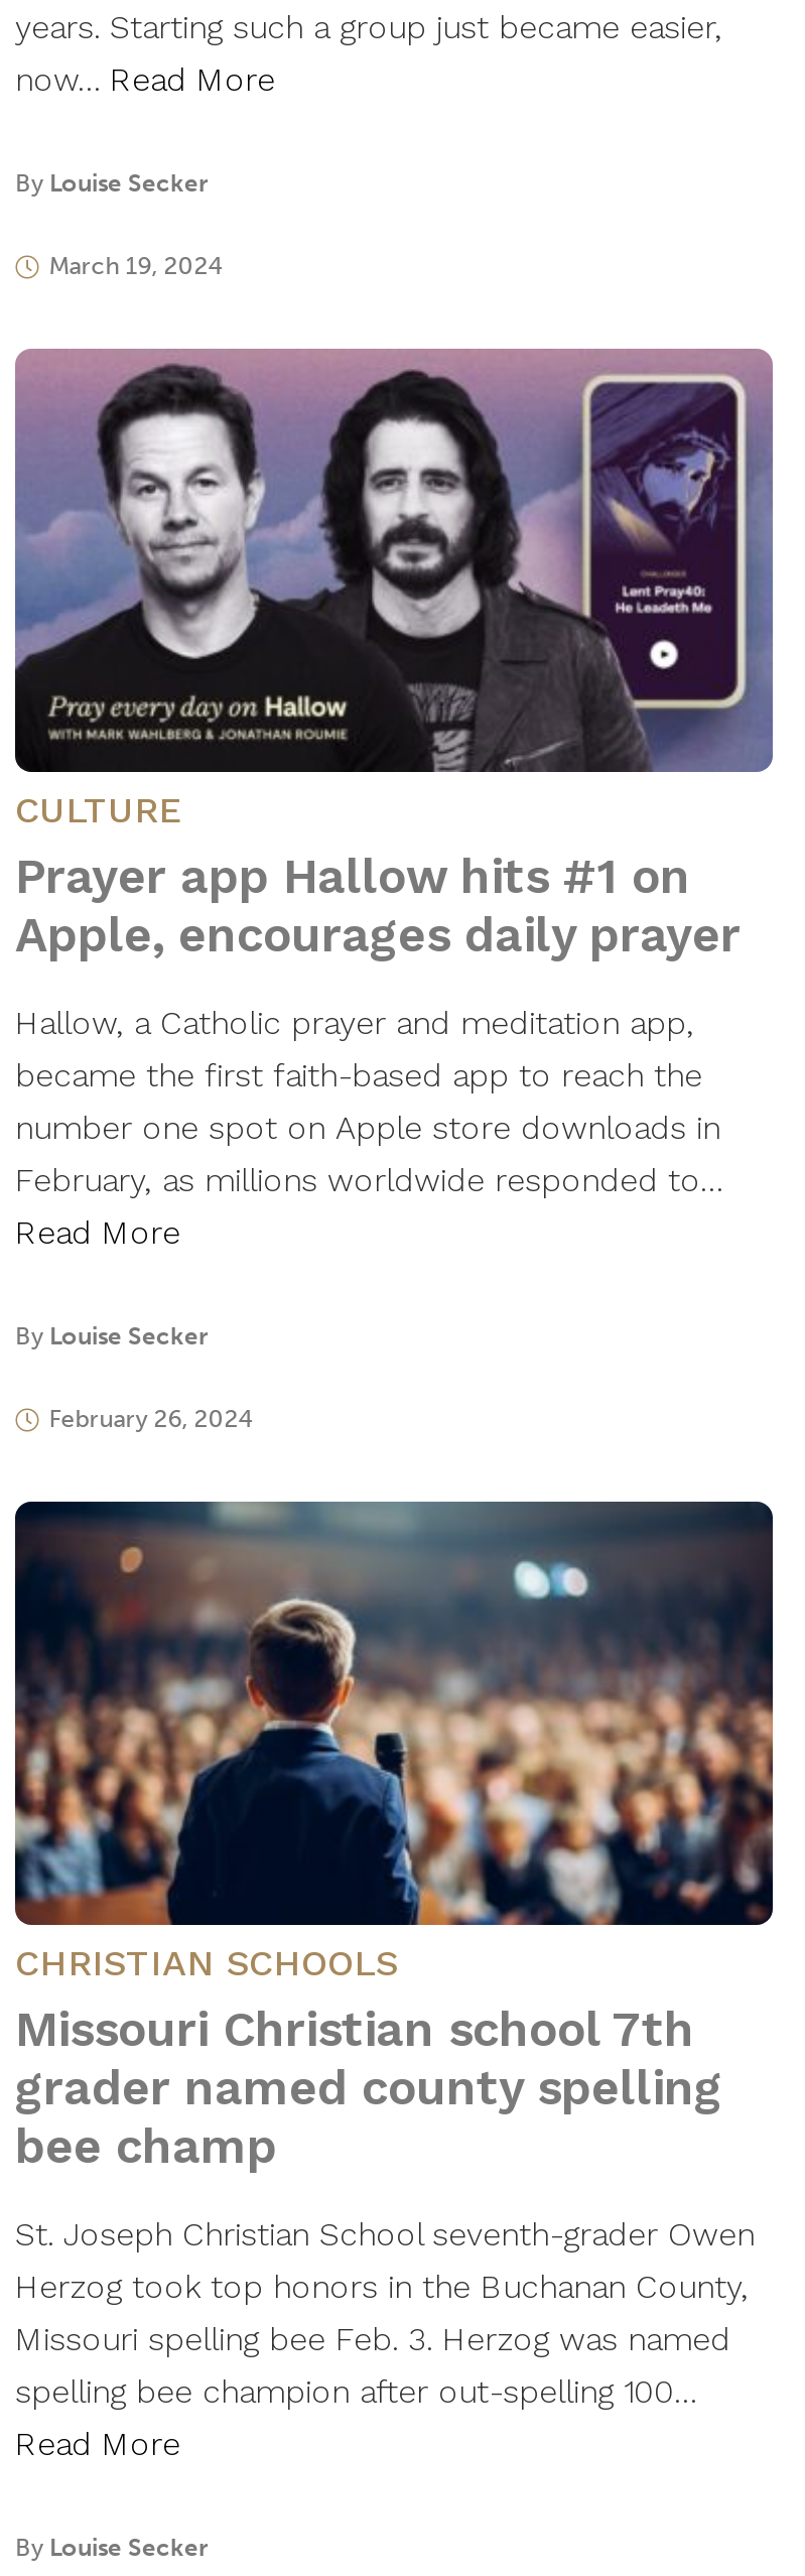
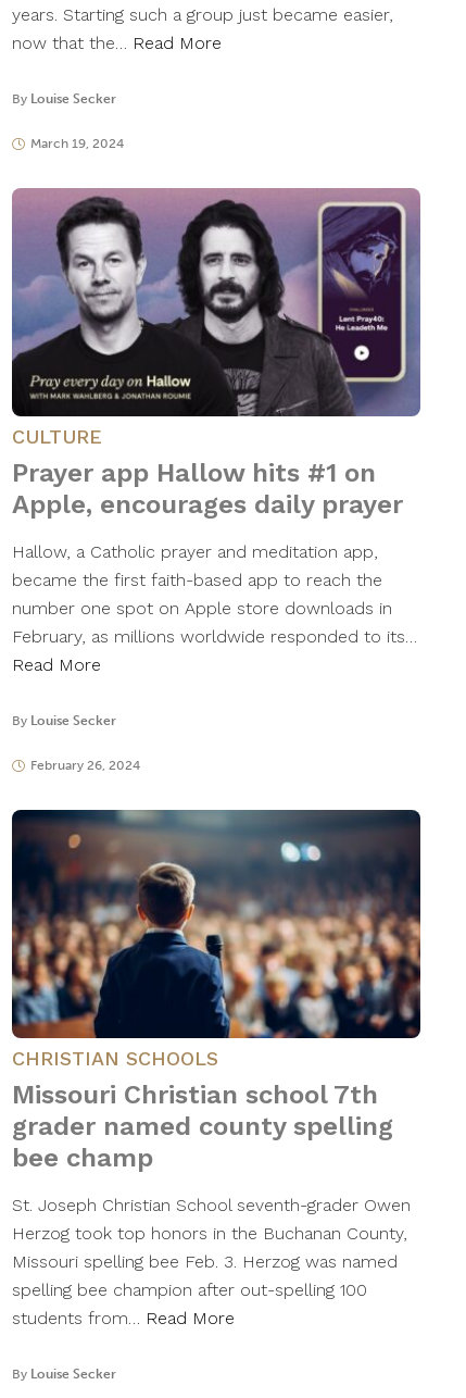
- now… Read More
+ now that the… Read More

- February, as millions worldwide responded to…
+ February, as millions worldwide responded to its…

- spelling bee champion after out-spelling 100…
- Read More
+ spelling bee champion after out-spelling 100
+ students from… Read More
